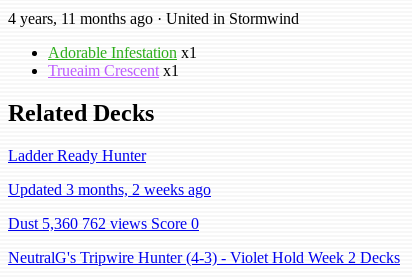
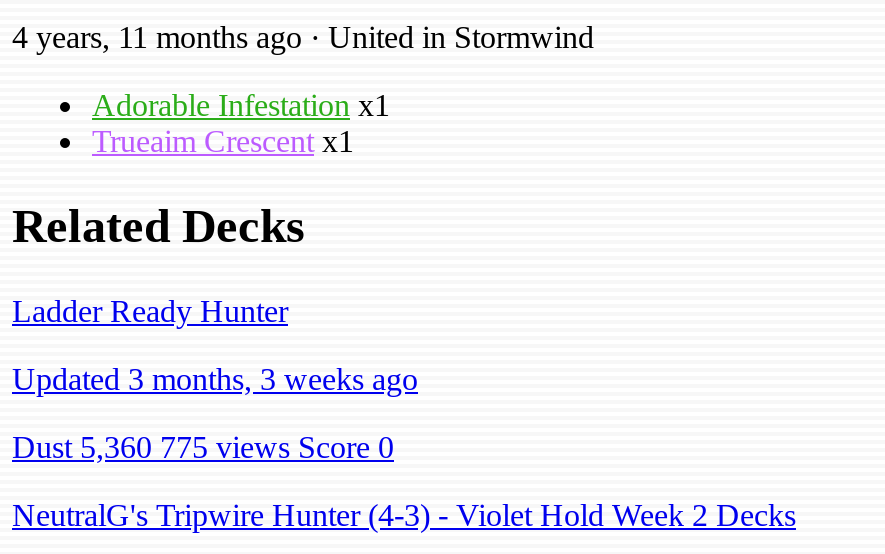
- Updated 3 months, 2 weeks ago
+ Updated 3 months, 3 weeks ago

- Dust 5,360 762 views Score 0
+ Dust 5,360 775 views Score 0
